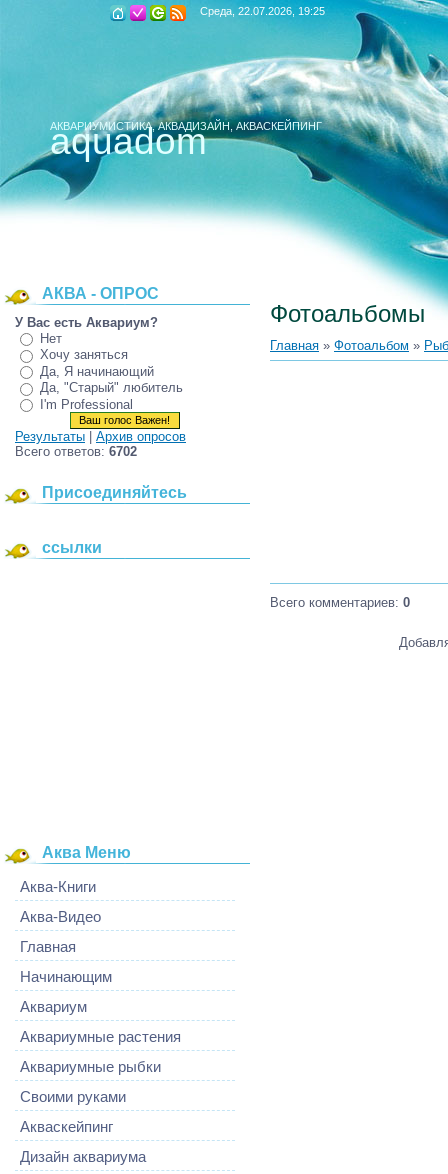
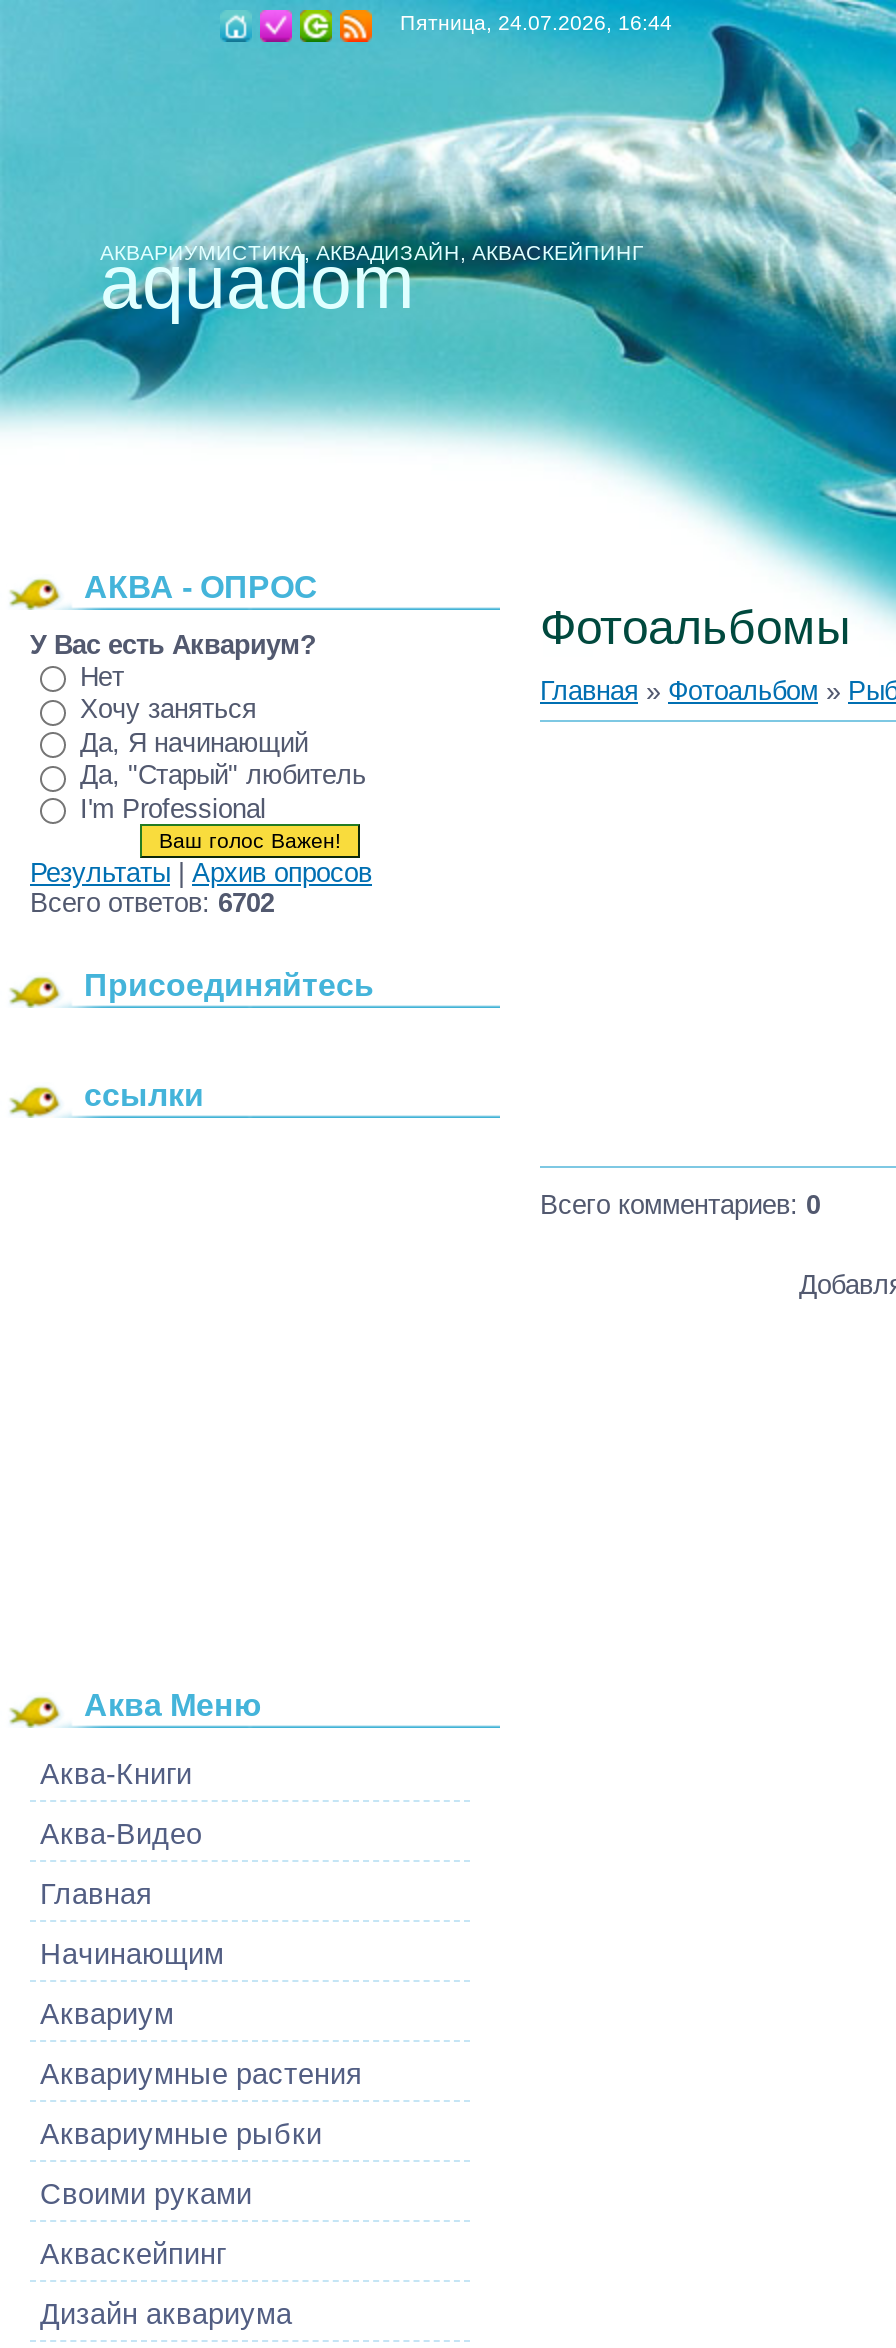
- Среда, 22.07.2026, 19:25
+ Пятница, 24.07.2026, 16:44
